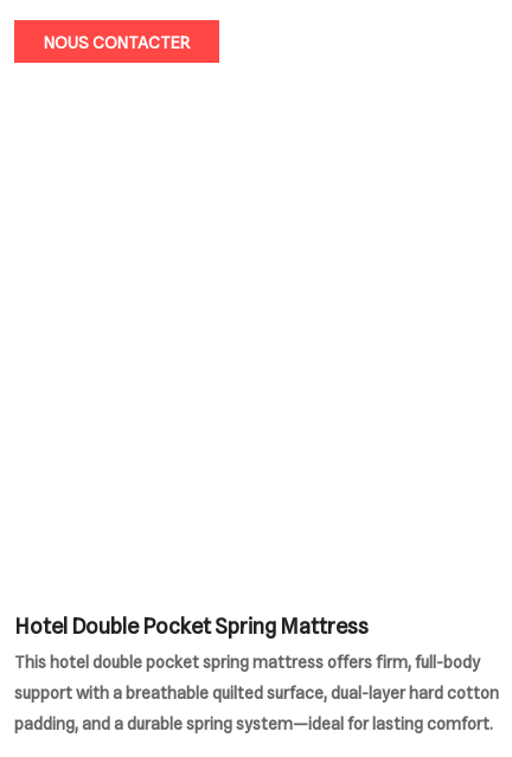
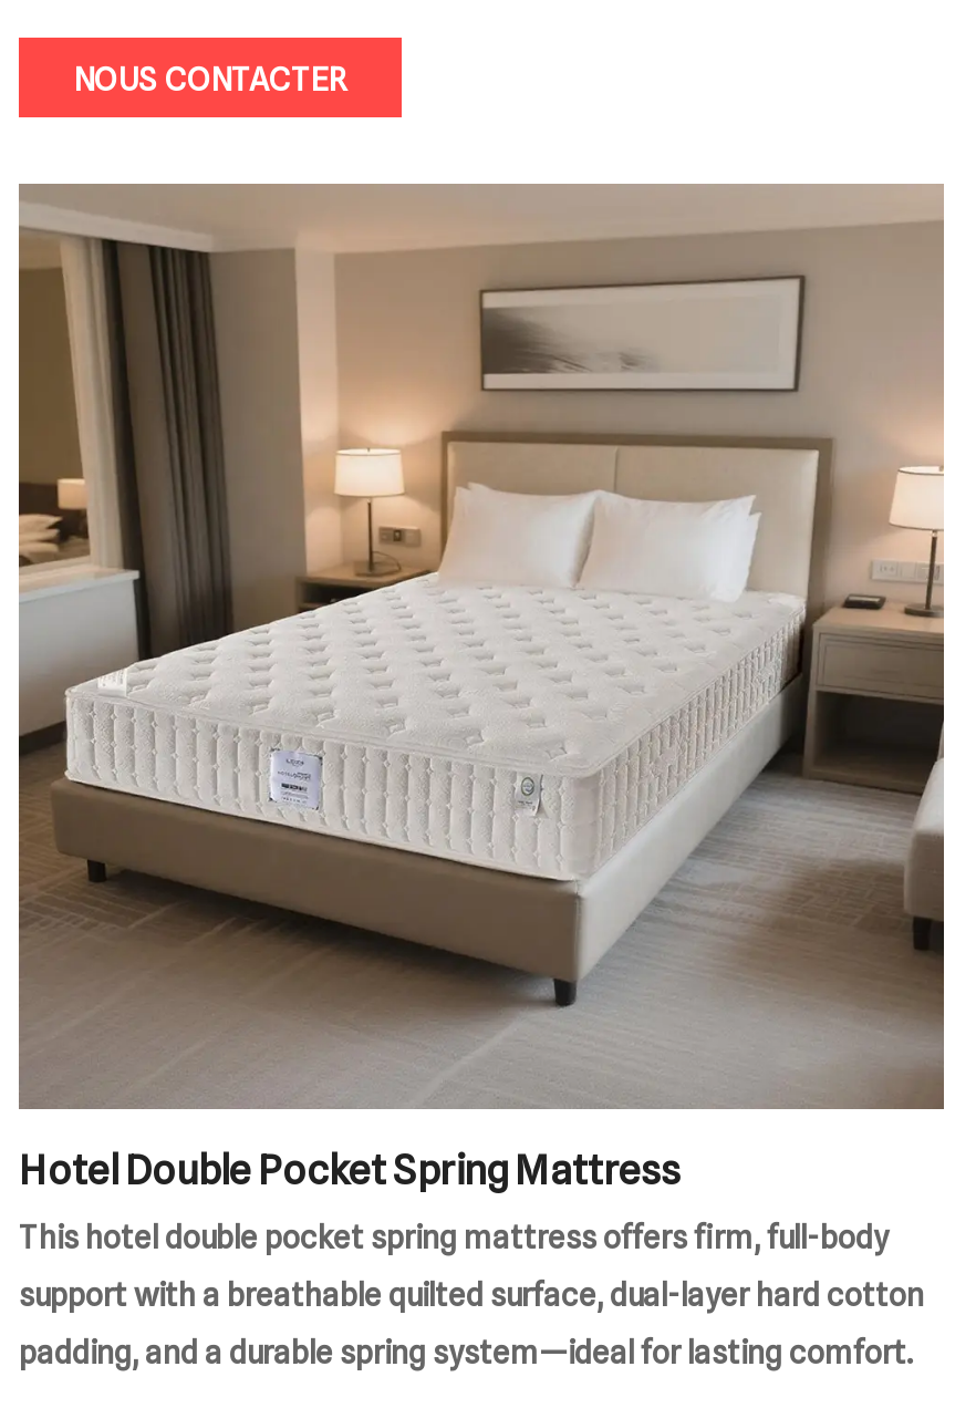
+ [image]
